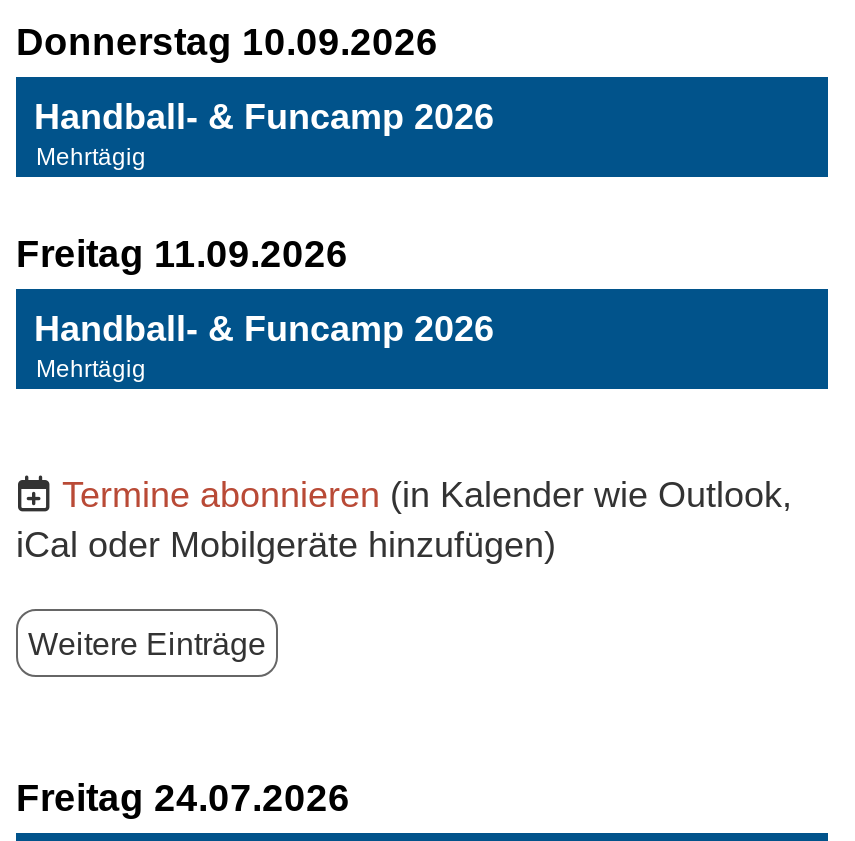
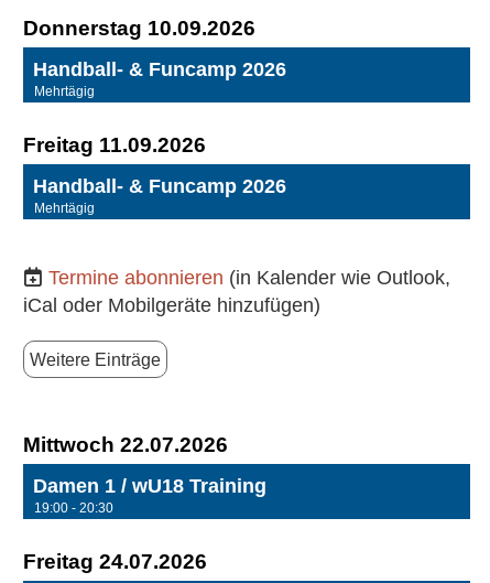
+ Mittwoch 22.07.2026
+ Damen 1 / wU18 Training
+ 19:00 - 20:30
